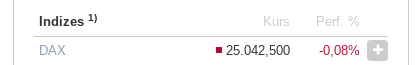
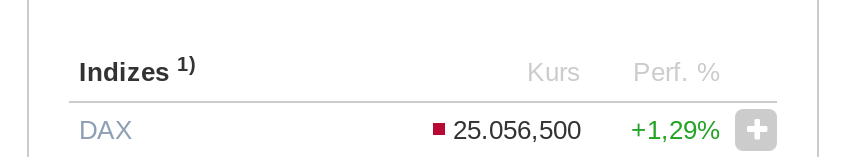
- 25.042,500
+ 25.056,500

- -0,08%
+ +1,29%
